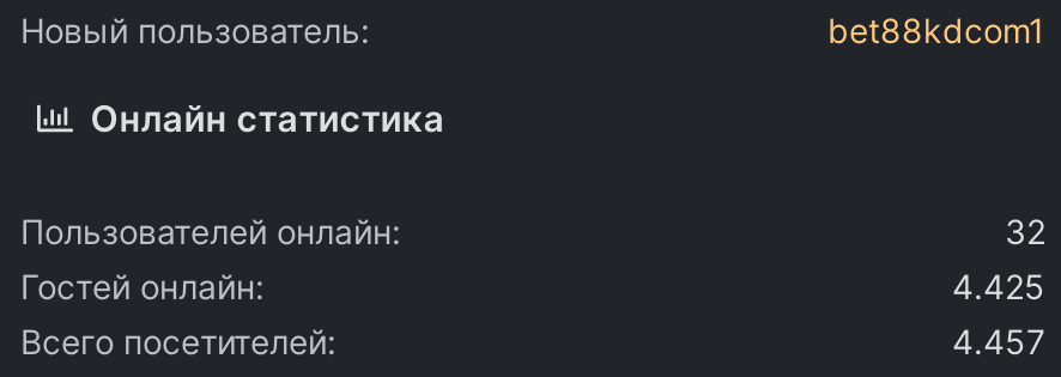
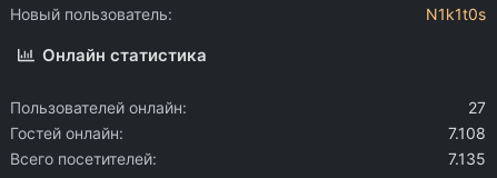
- bet88kdcom1
+ N1k1t0s

- 32
+ 27

- 4.425
+ 7.108

- 4.457
+ 7.135
